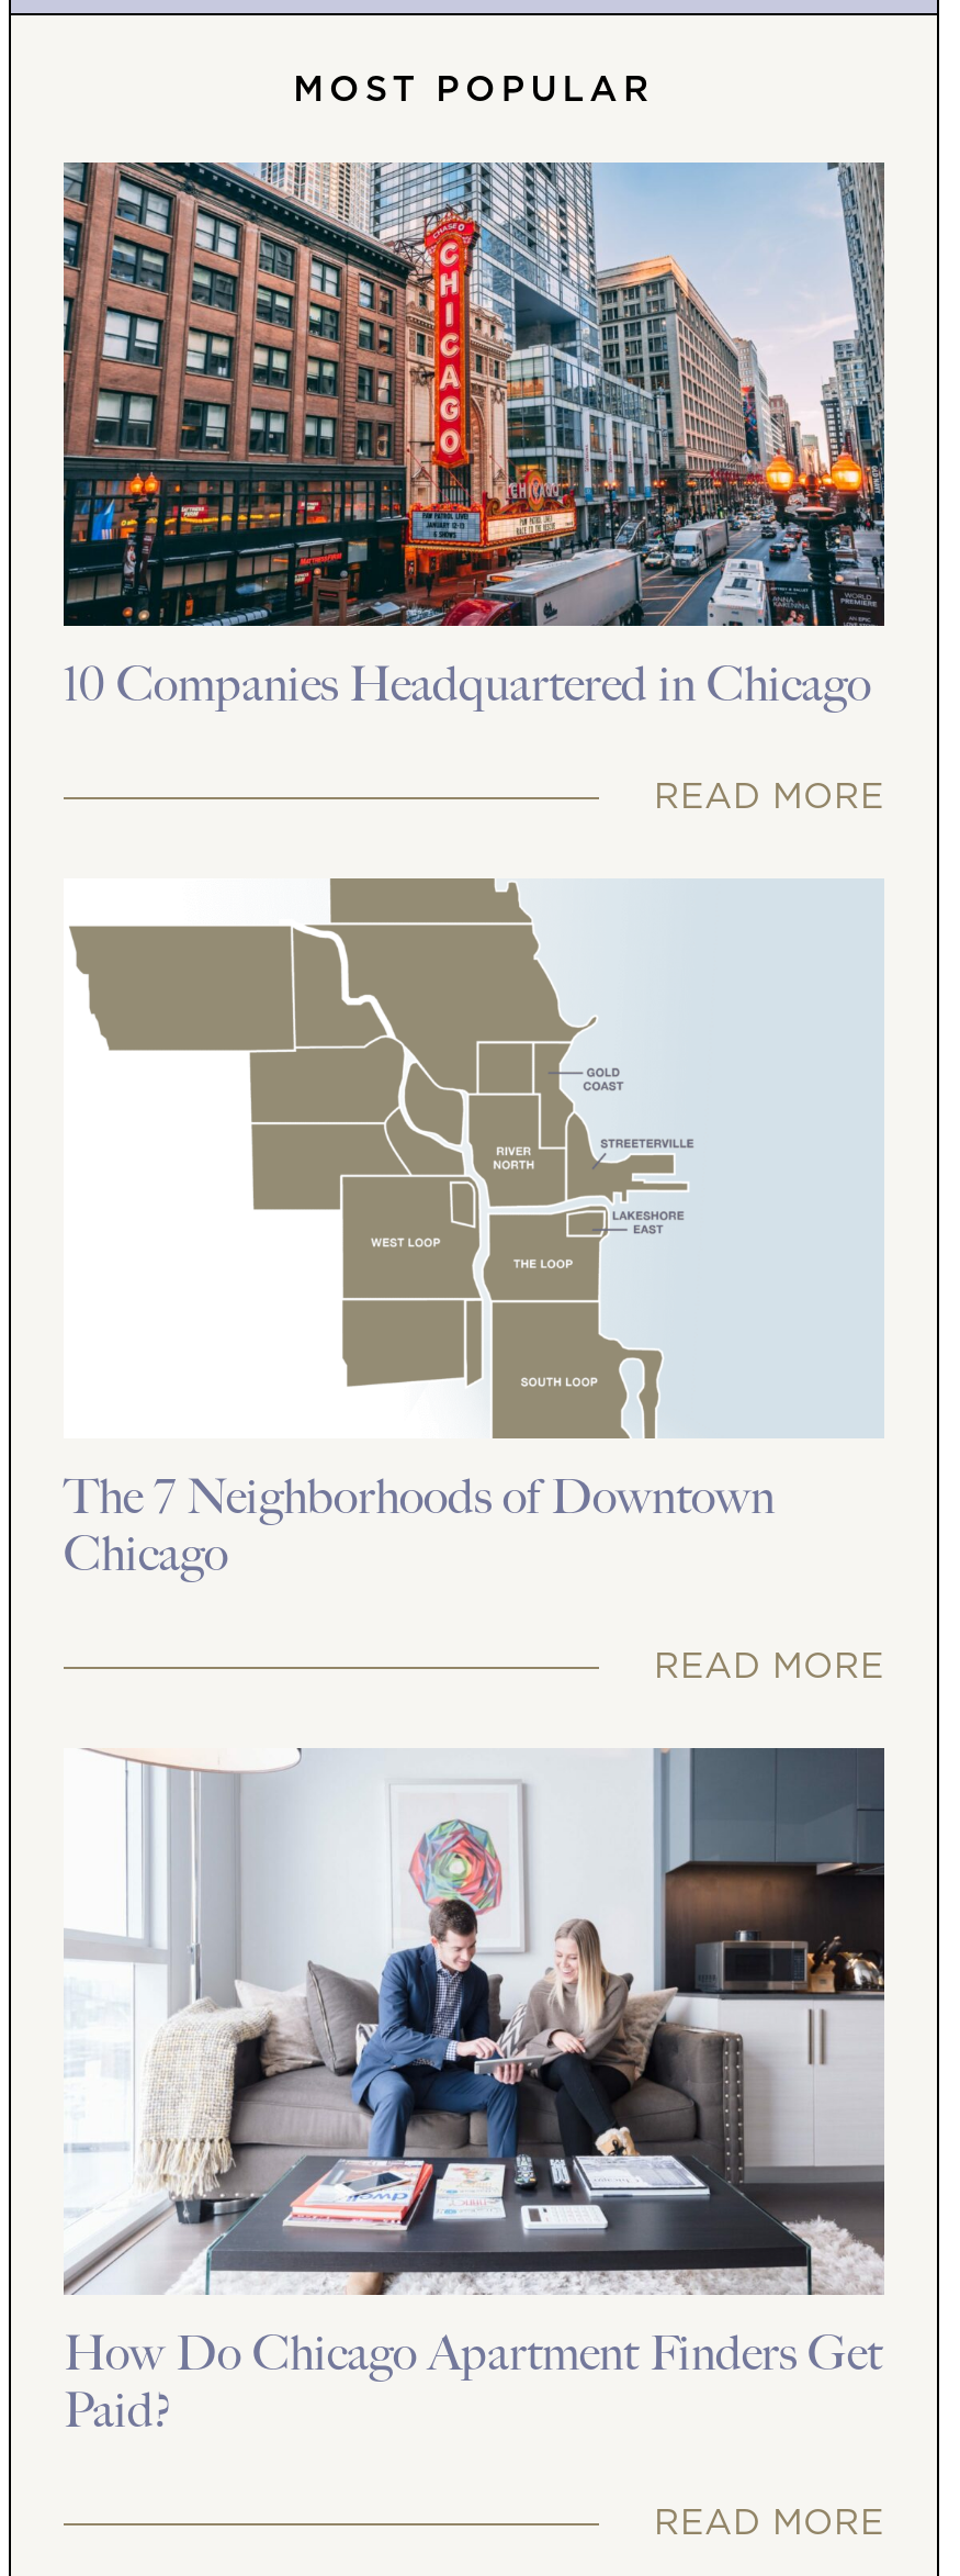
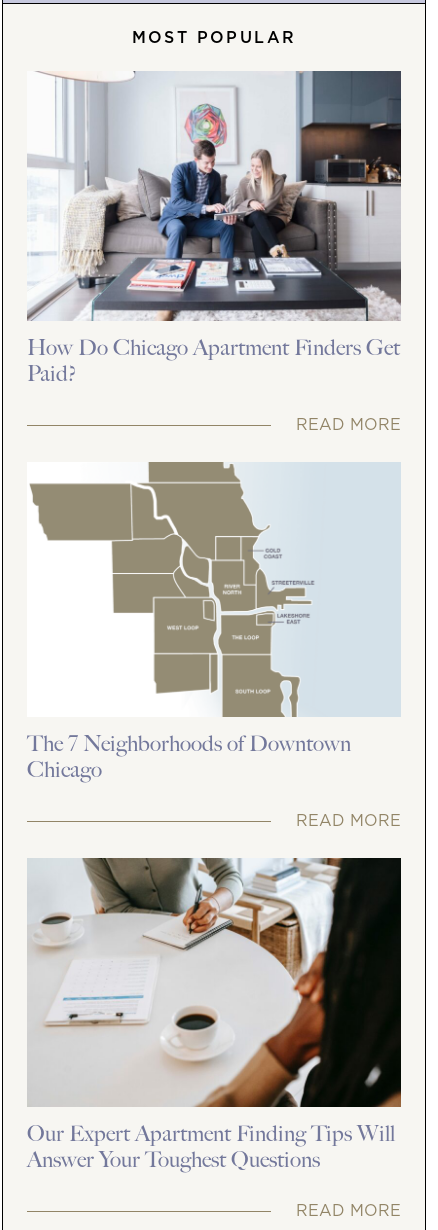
- [image]
+ [image]

- 10 Companies Headquartered in Chicago

+ Our Expert Apartment Finding Tips Will
+ Answer Your Toughest Questions

- [image]
+ [image]

moved up: How Do Chicago Apartment Finders Get | Paid?
